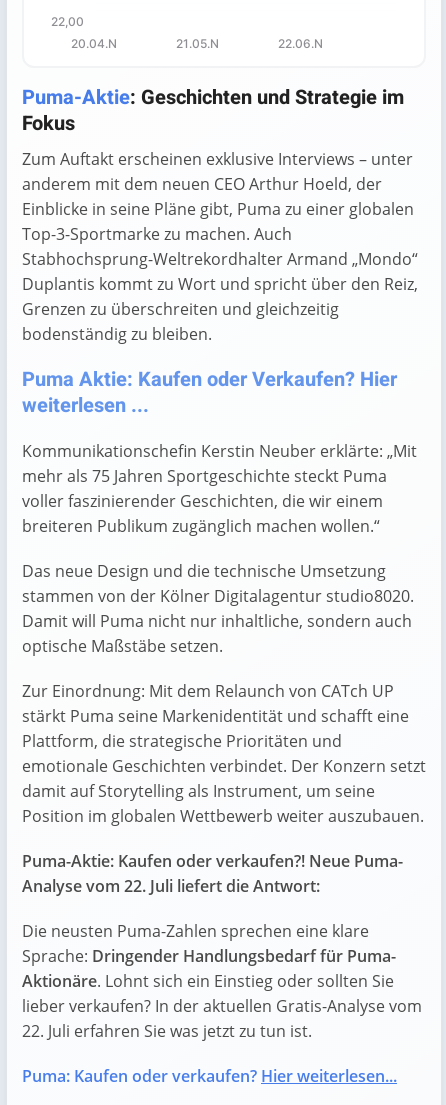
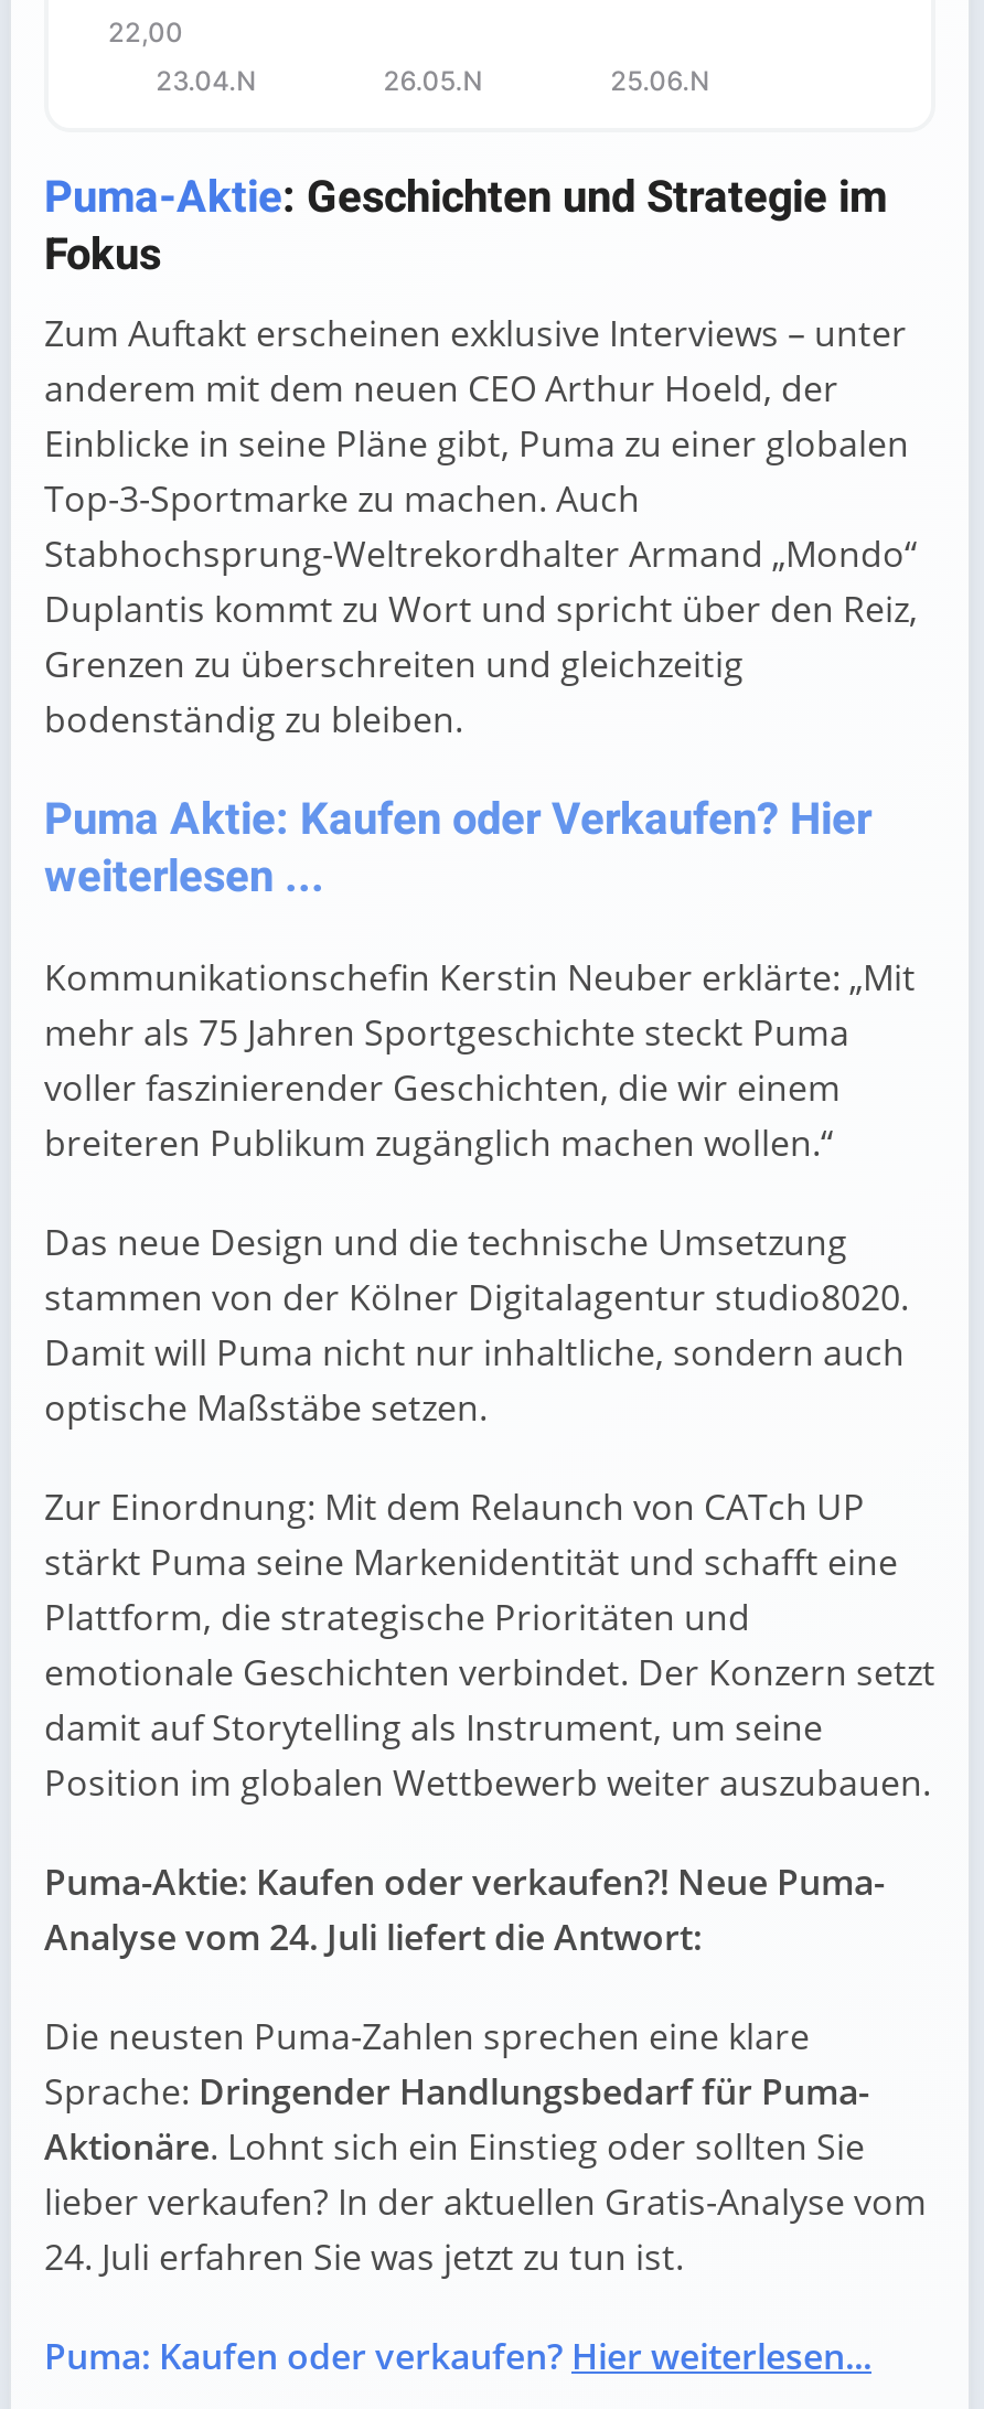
- 20.04.N
- 21.05.N
- 22.06.N
+ 23.04.N
+ 26.05.N
+ 25.06.N

- Analyse vom 22. Juli liefert die Antwort:
+ Analyse vom 24. Juli liefert die Antwort:

- 22. Juli erfahren Sie was jetzt zu tun ist.
+ 24. Juli erfahren Sie was jetzt zu tun ist.
